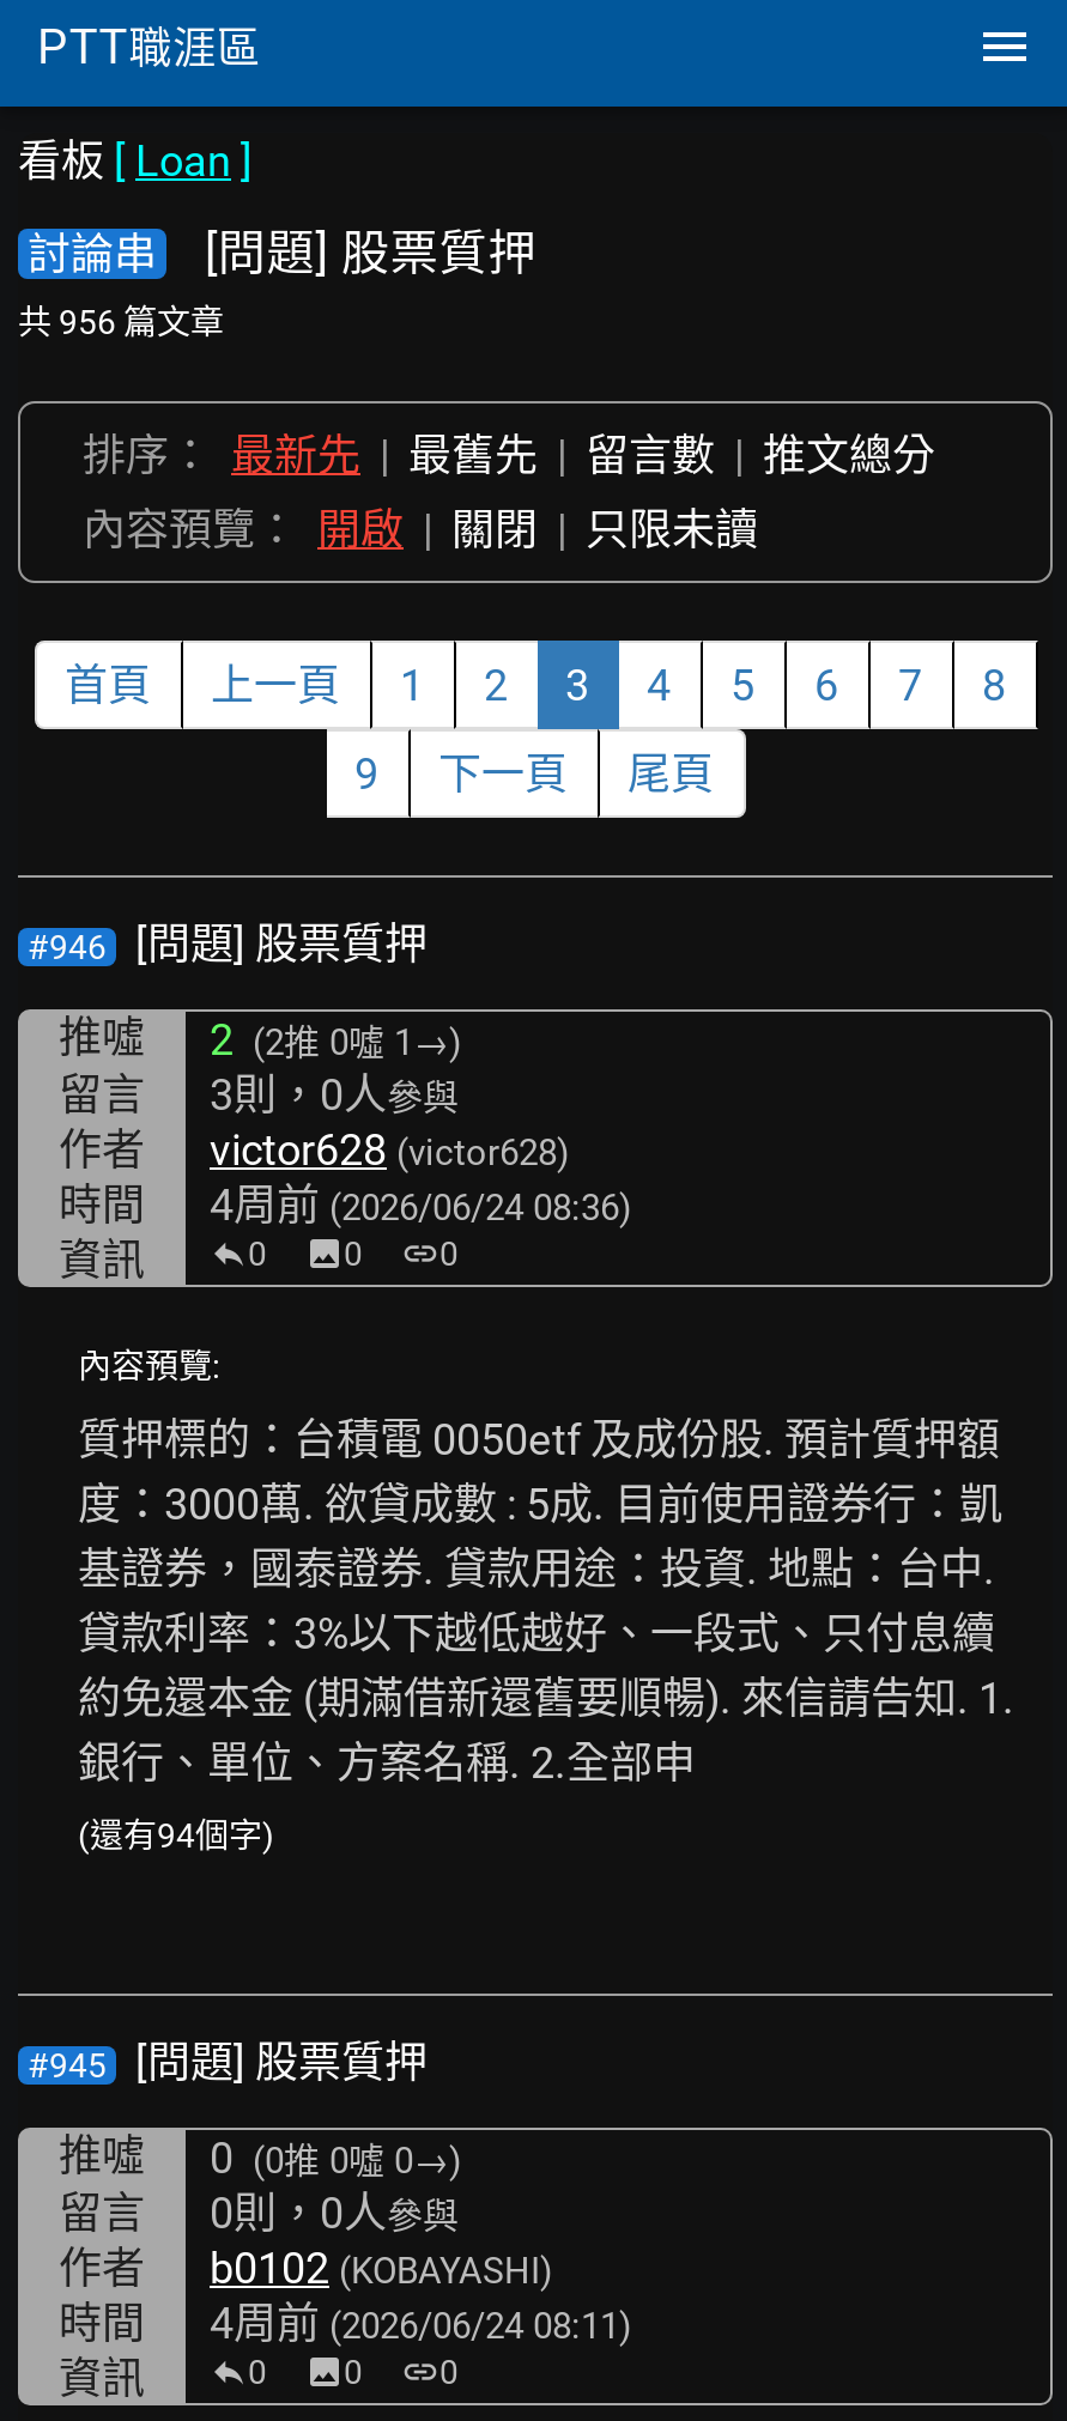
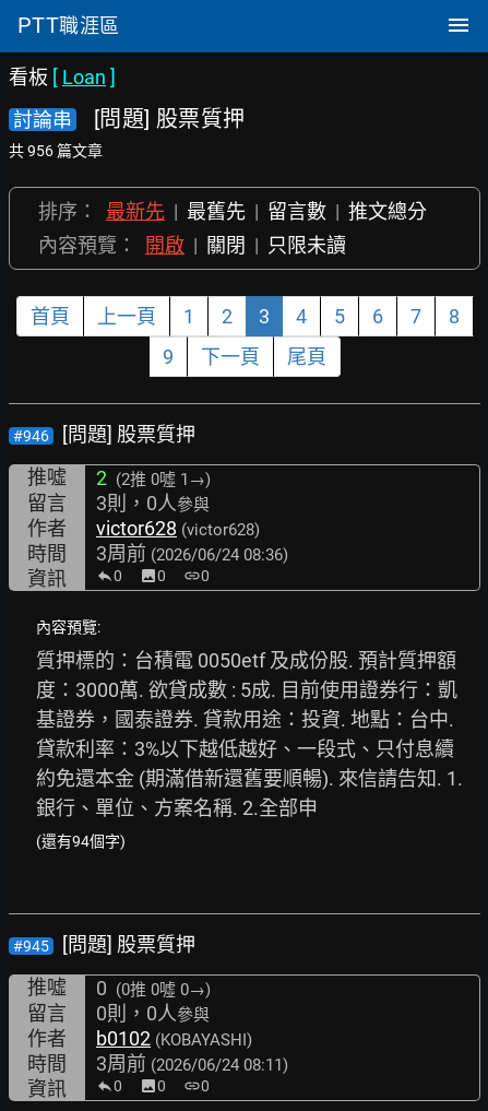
- 時間 4周前(2026/06/24 08:36)
+ 時間 3周前(2026/06/24 08:36)

- 時間 4周前(2026/06/24 08:11)
+ 時間 3周前(2026/06/24 08:11)
